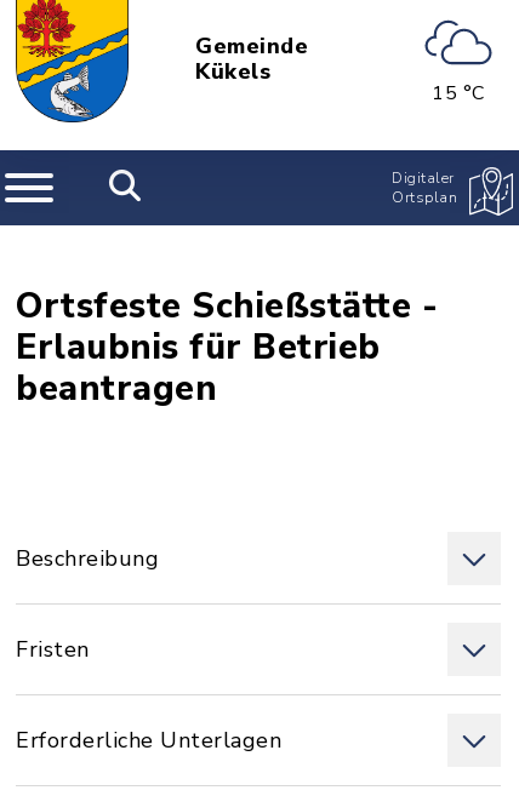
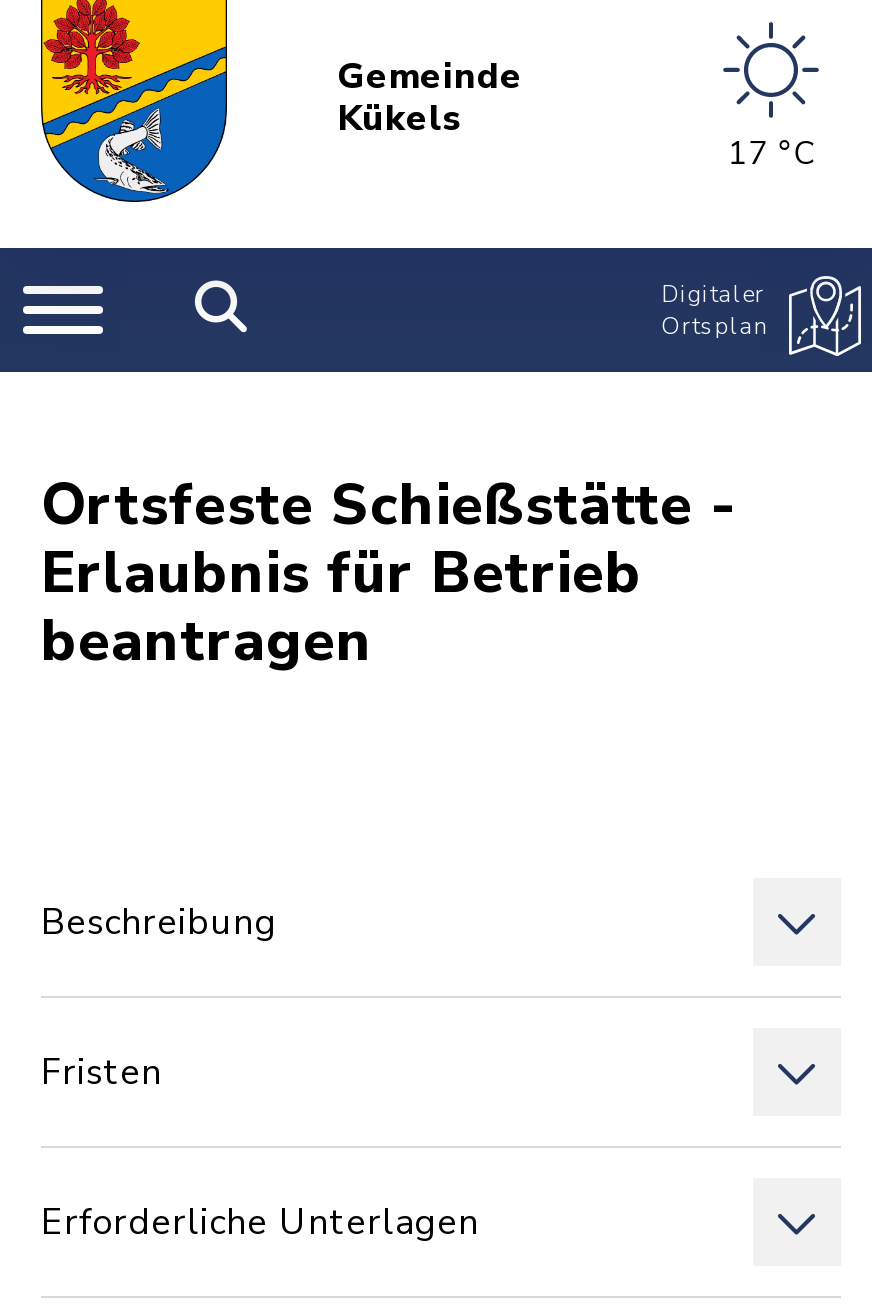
- [image]
- 15 °C
+ [image]
+ 17 °C
